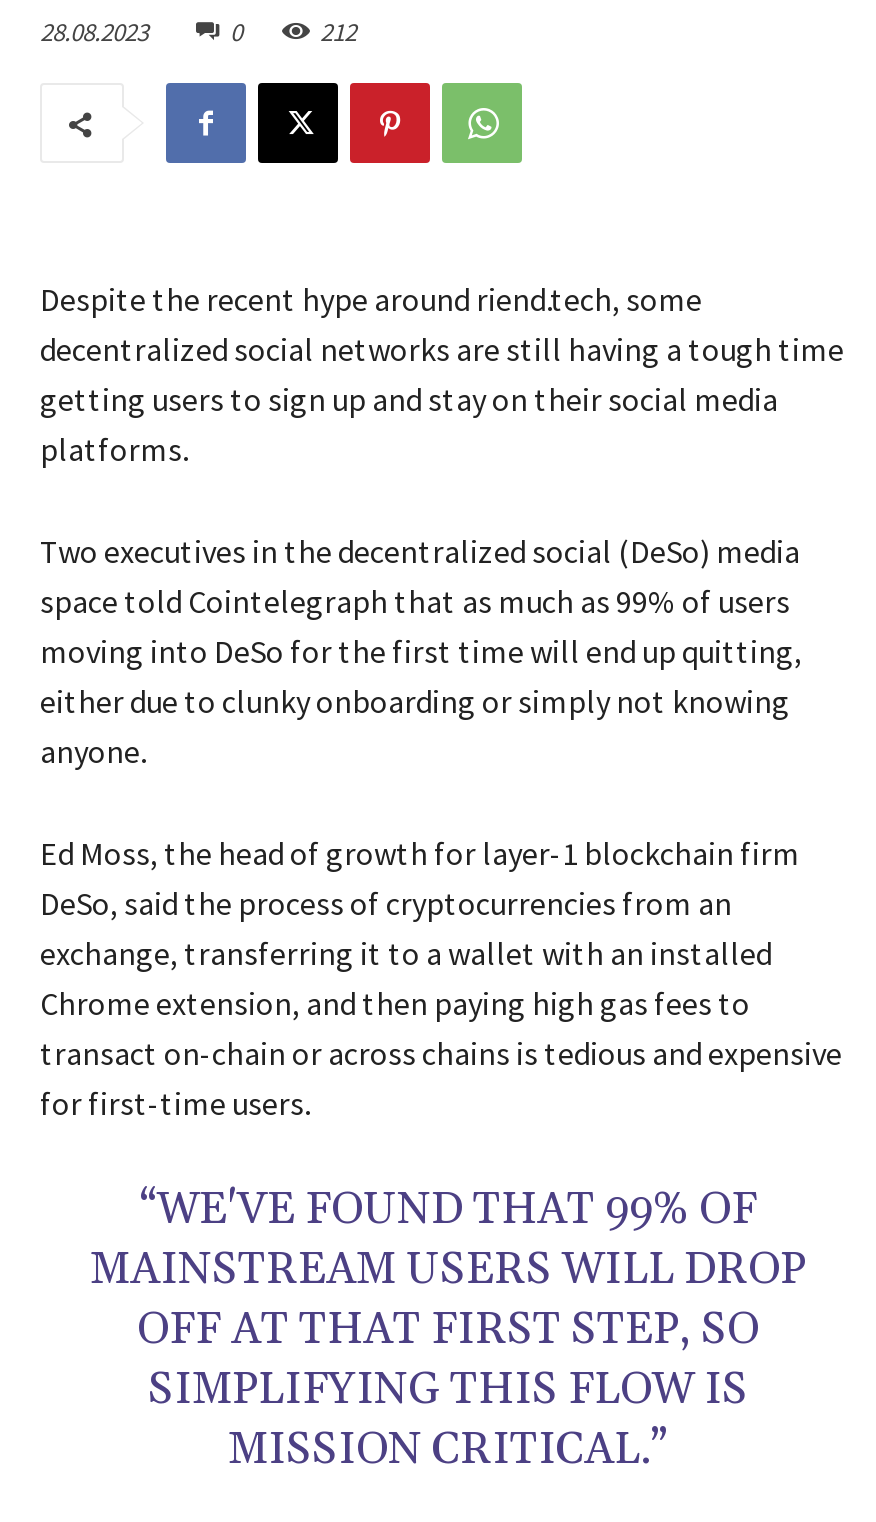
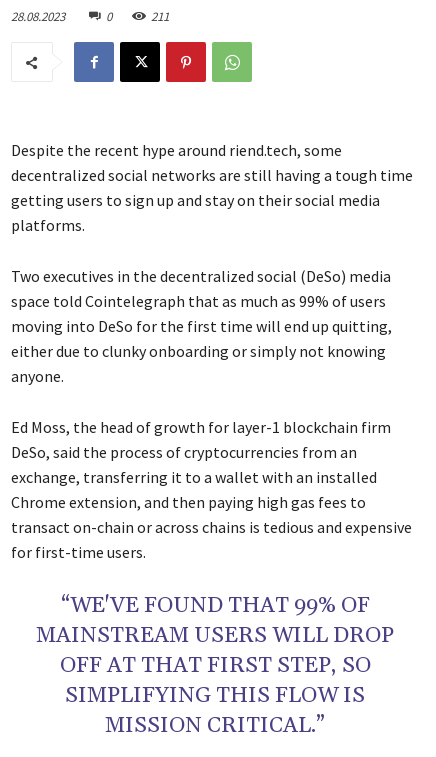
- 212
+ 211
